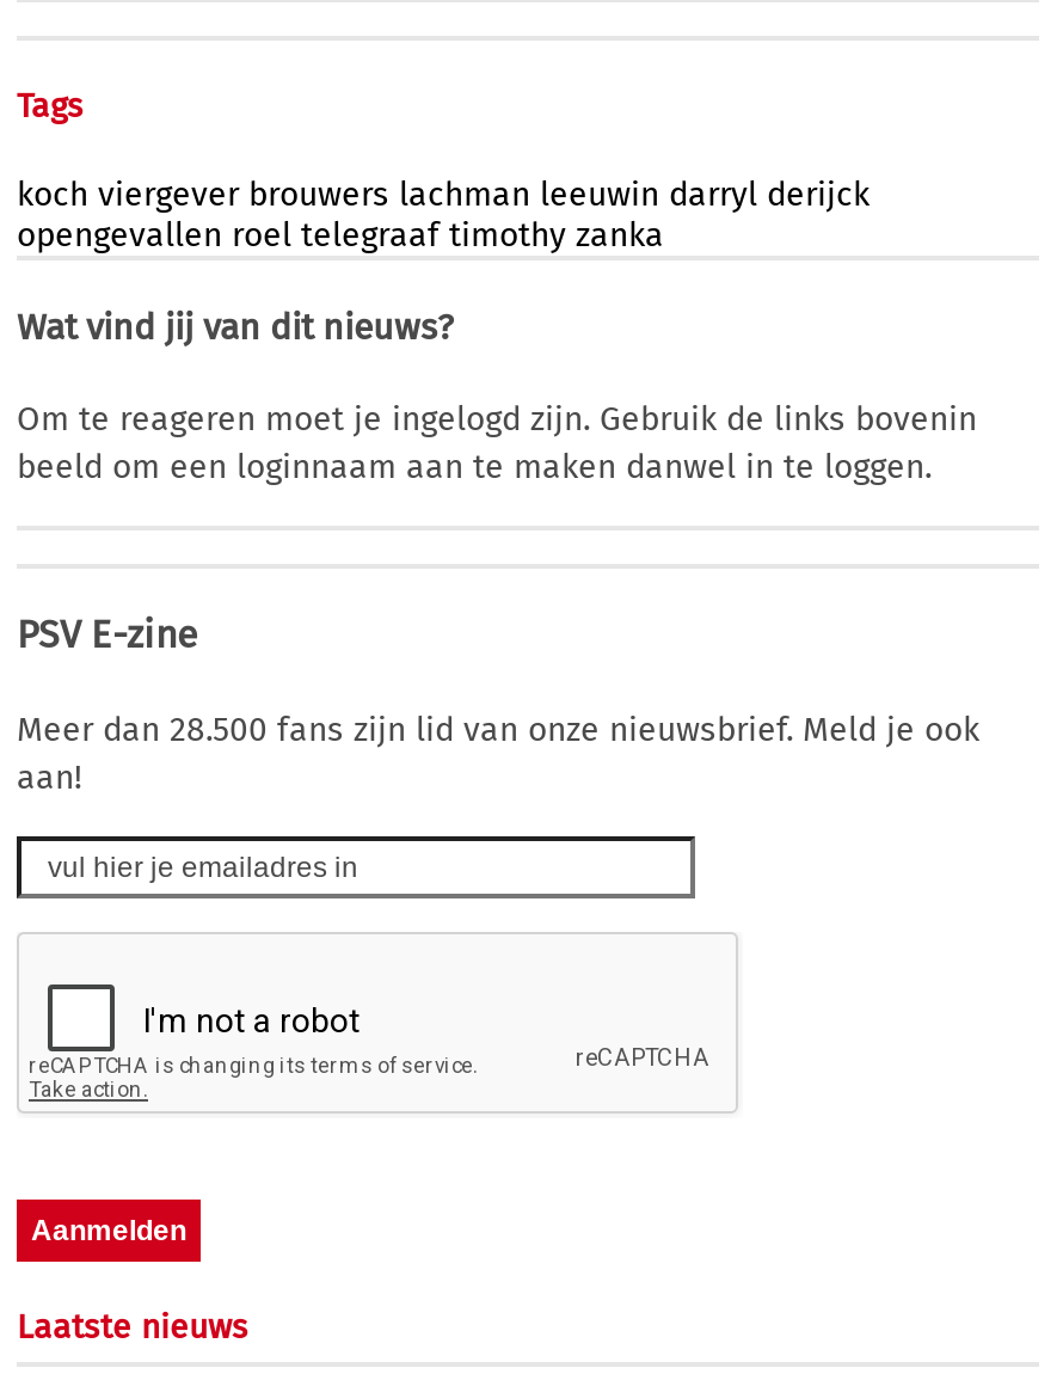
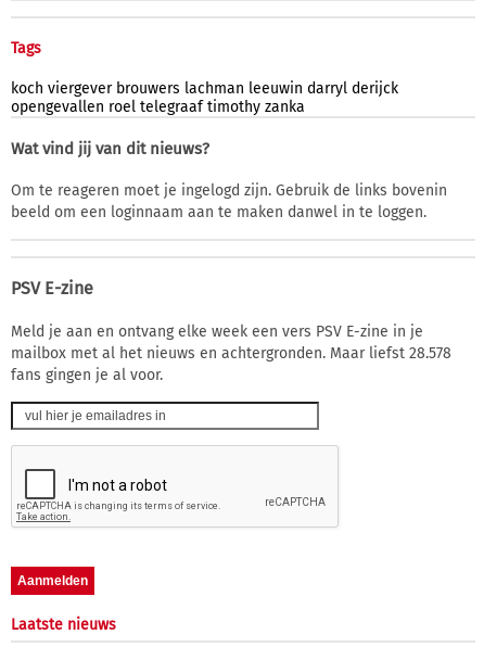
- Meer dan 28.500 fans zijn lid van onze nieuwsbrief. Meld je ook
- aan!
+ Meld je aan en ontvang elke week een vers PSV E-zine in je
+ mailbox met al het nieuws en achtergronden. Maar liefst 28.578
+ fans gingen je al voor.
